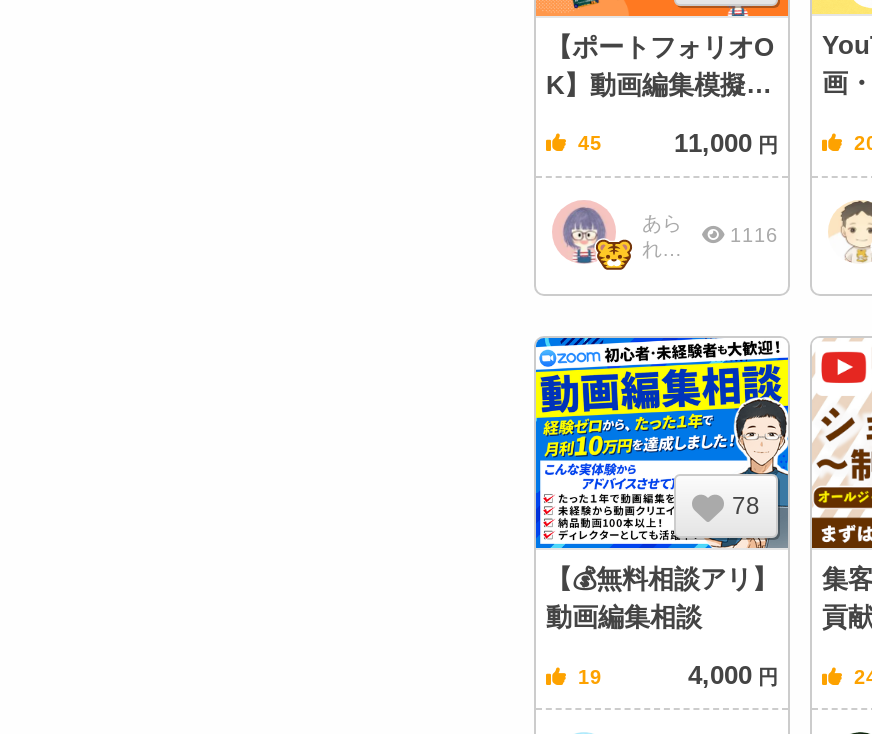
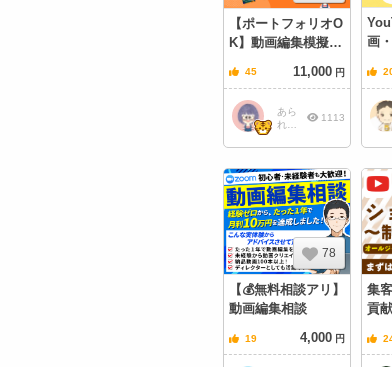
- 1116
+ 1113
